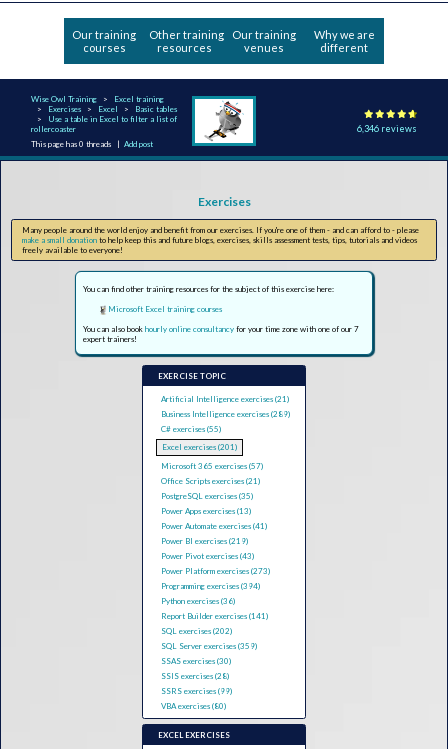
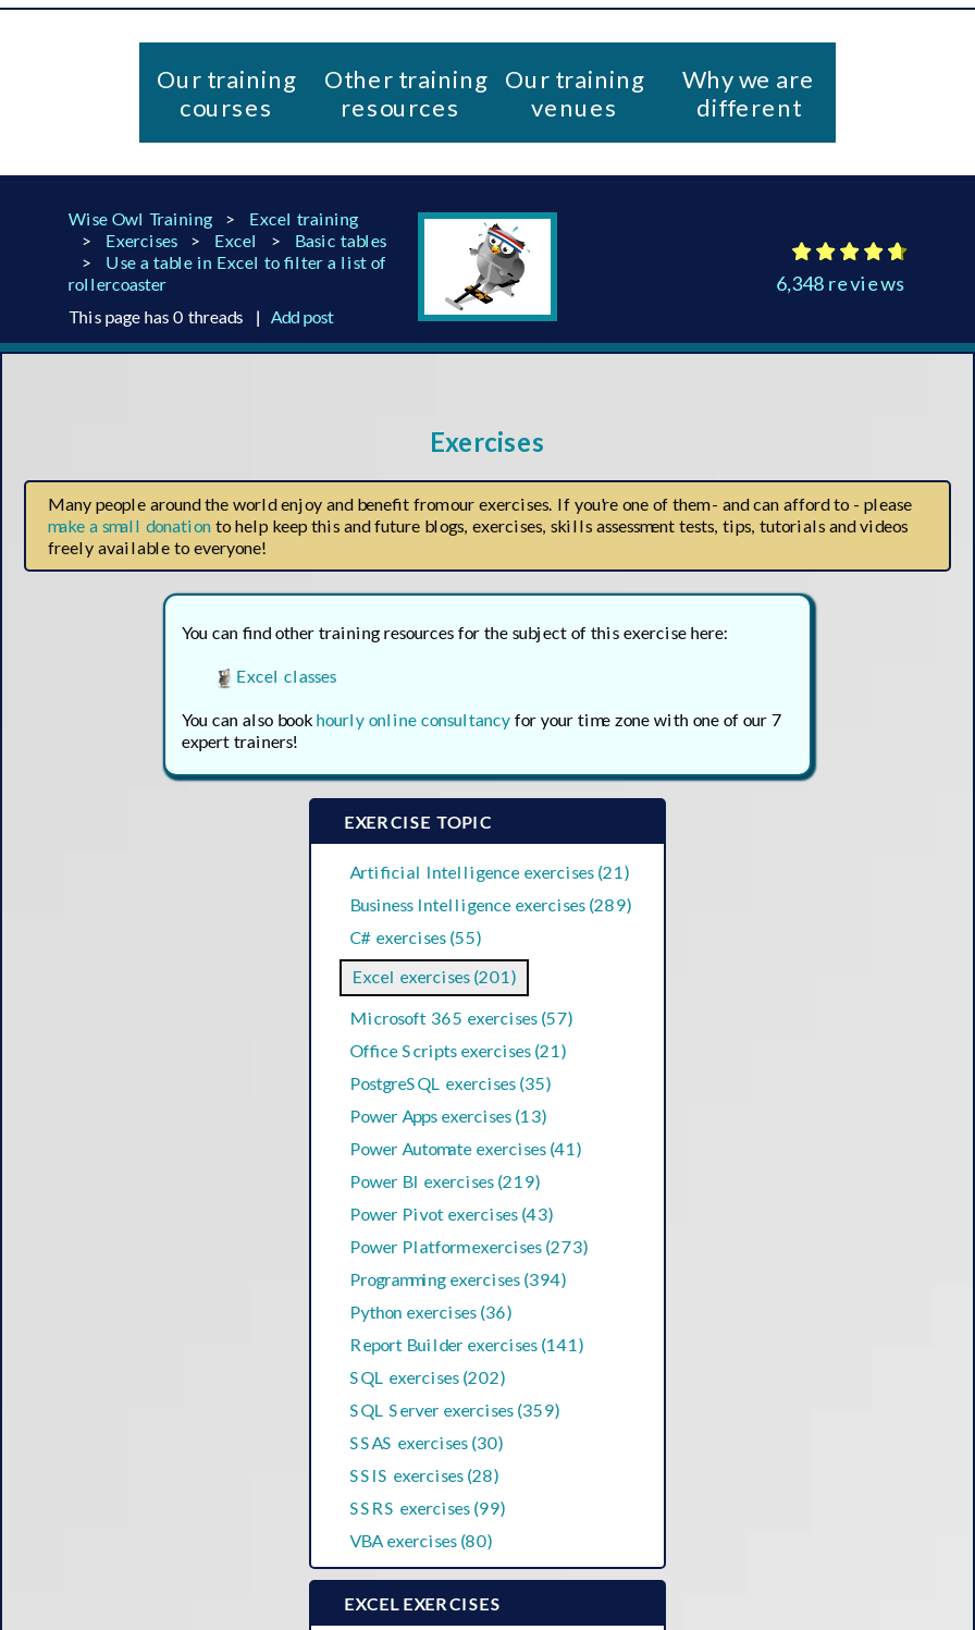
- 6,346 reviews
+ 6,348 reviews

- Microsoft Excel training courses
+ Excel classes
